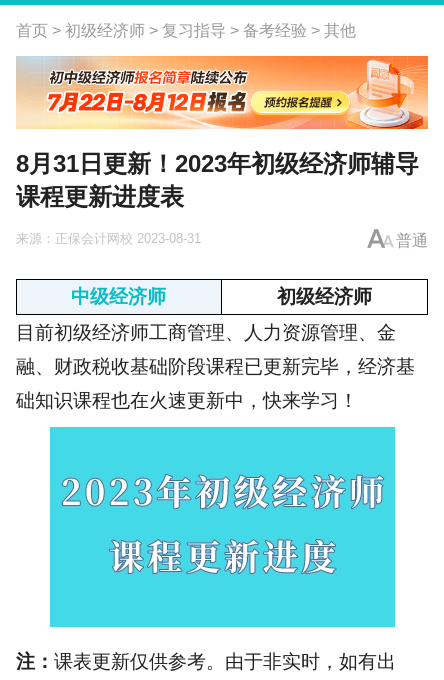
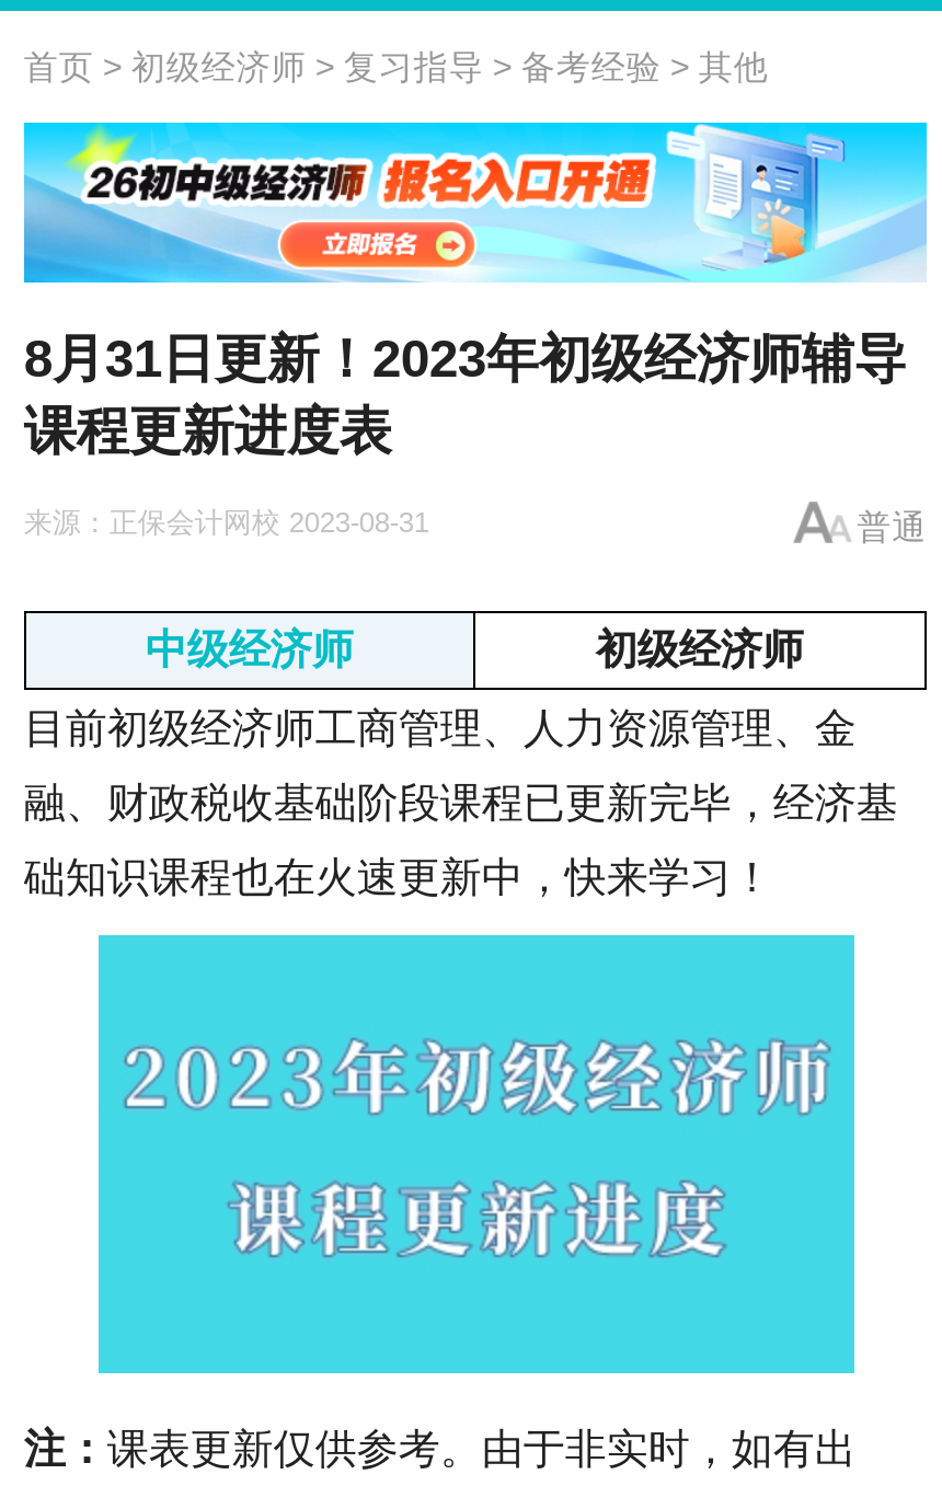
- [image]
+ [image]
